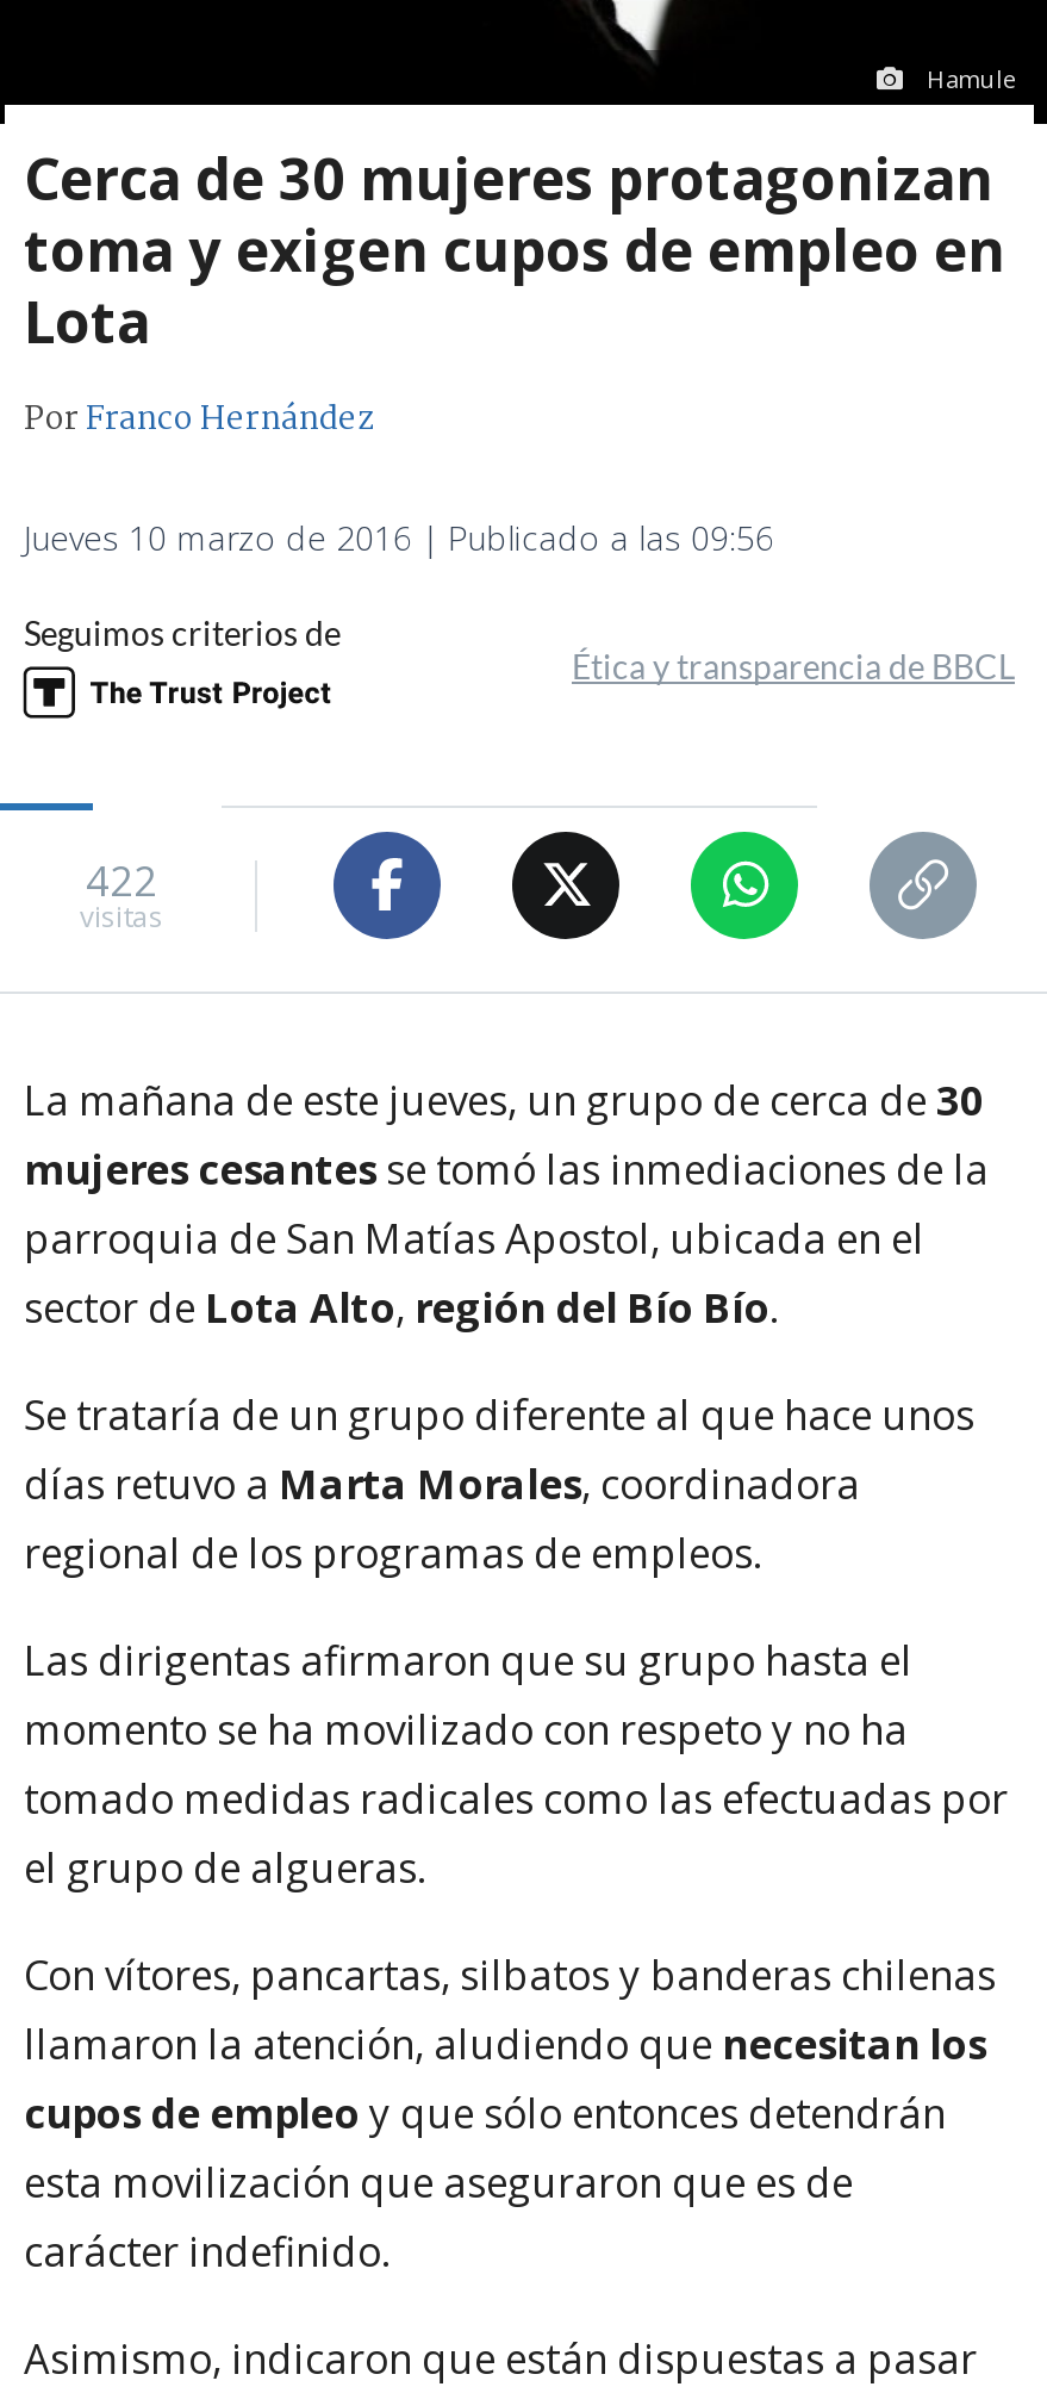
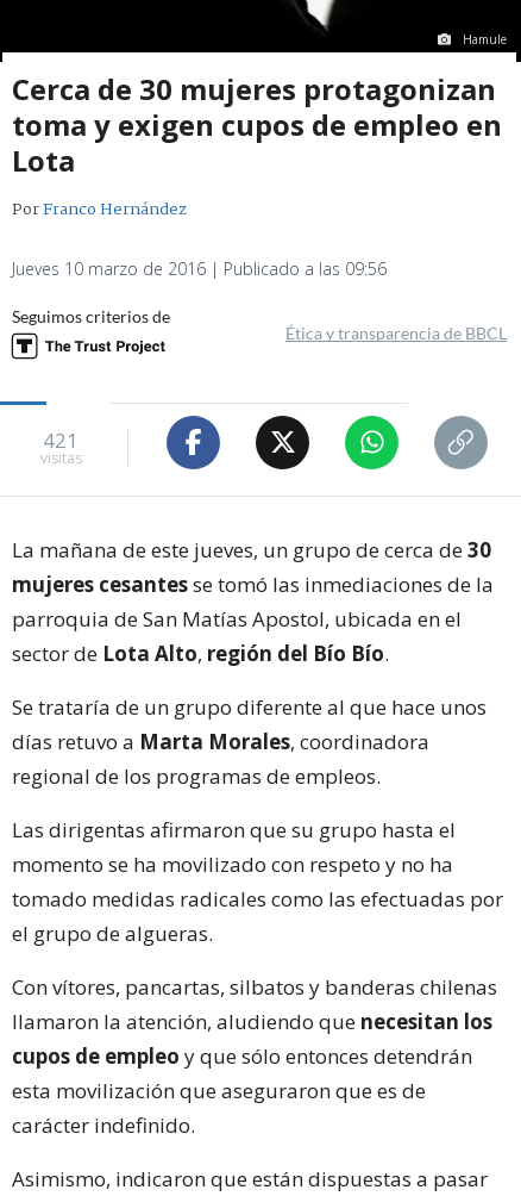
- 422
+ 421
